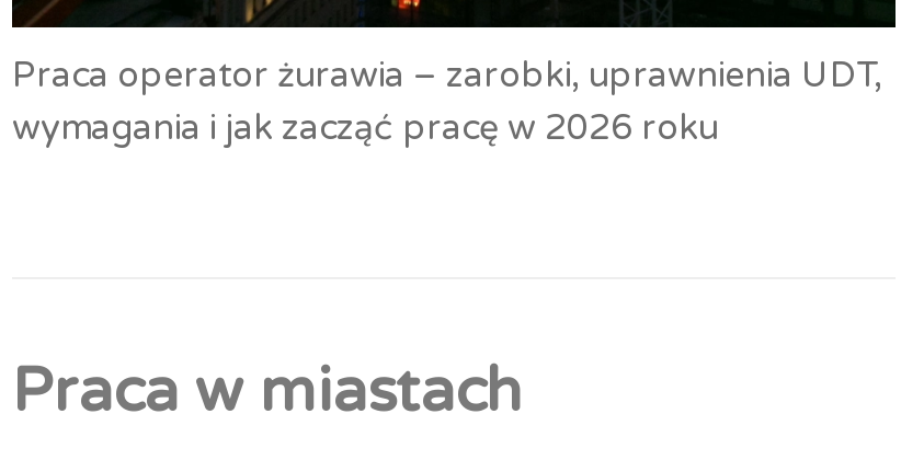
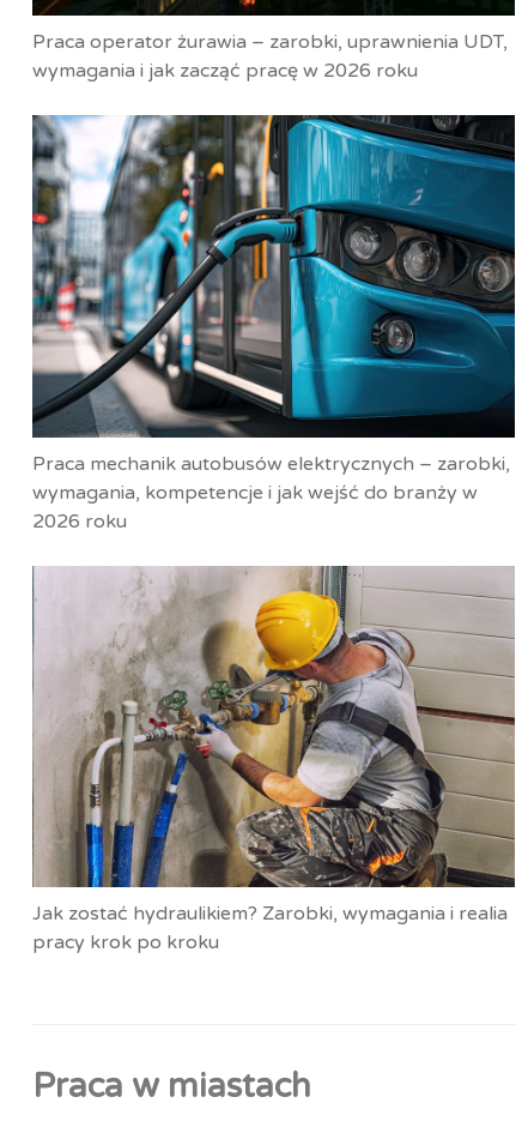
+ [image]
+ Praca mechanik autobusów elektrycznych – zarobki,
+ wymagania, kompetencje i jak wejść do branży w
+ 2026 roku

+ [image]
+ Jak zostać hydraulikiem? Zarobki, wymagania i realia
+ pracy krok po kroku
